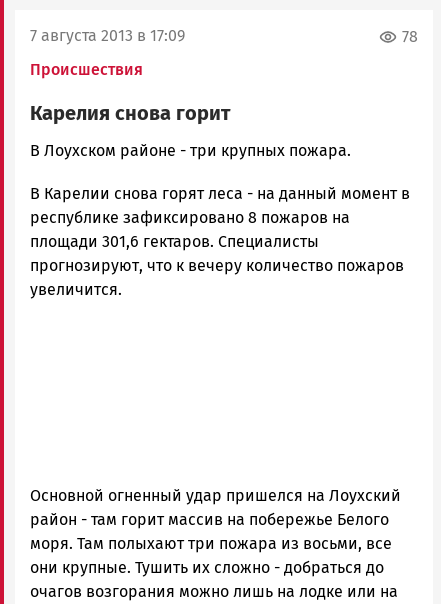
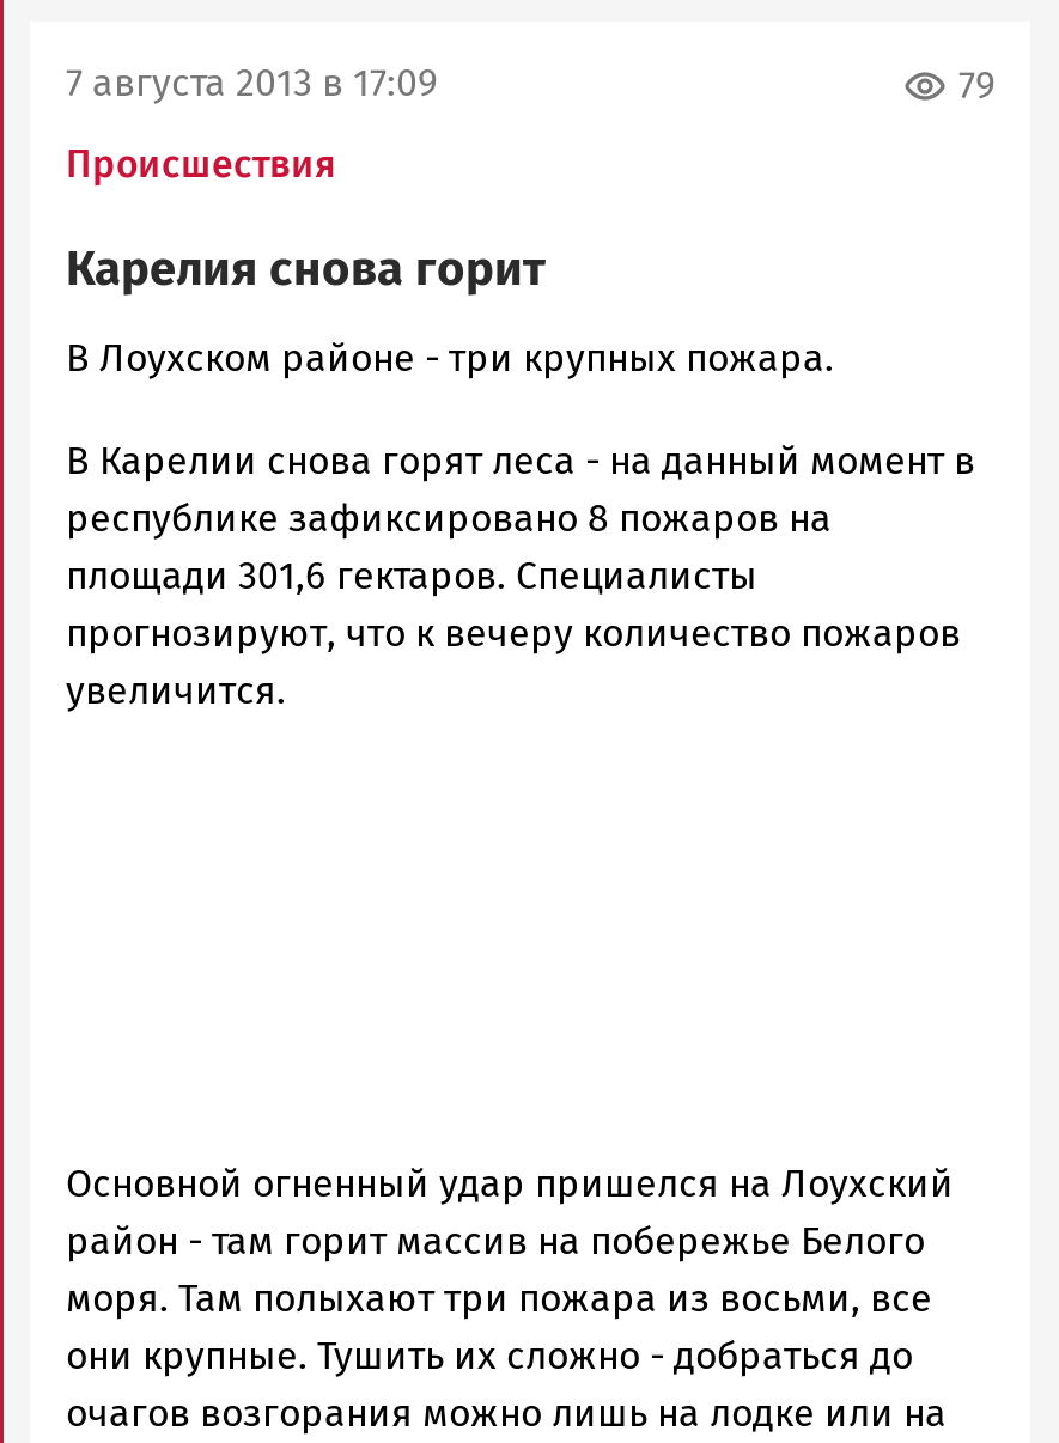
- 78
+ 79
